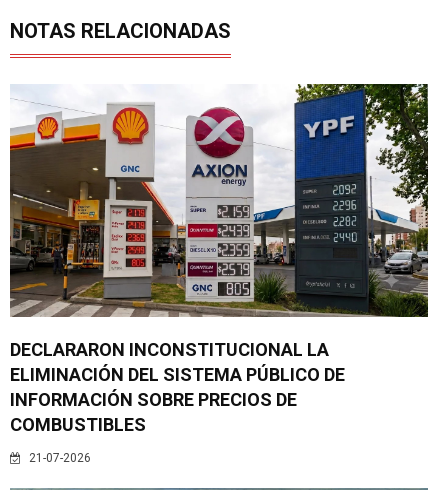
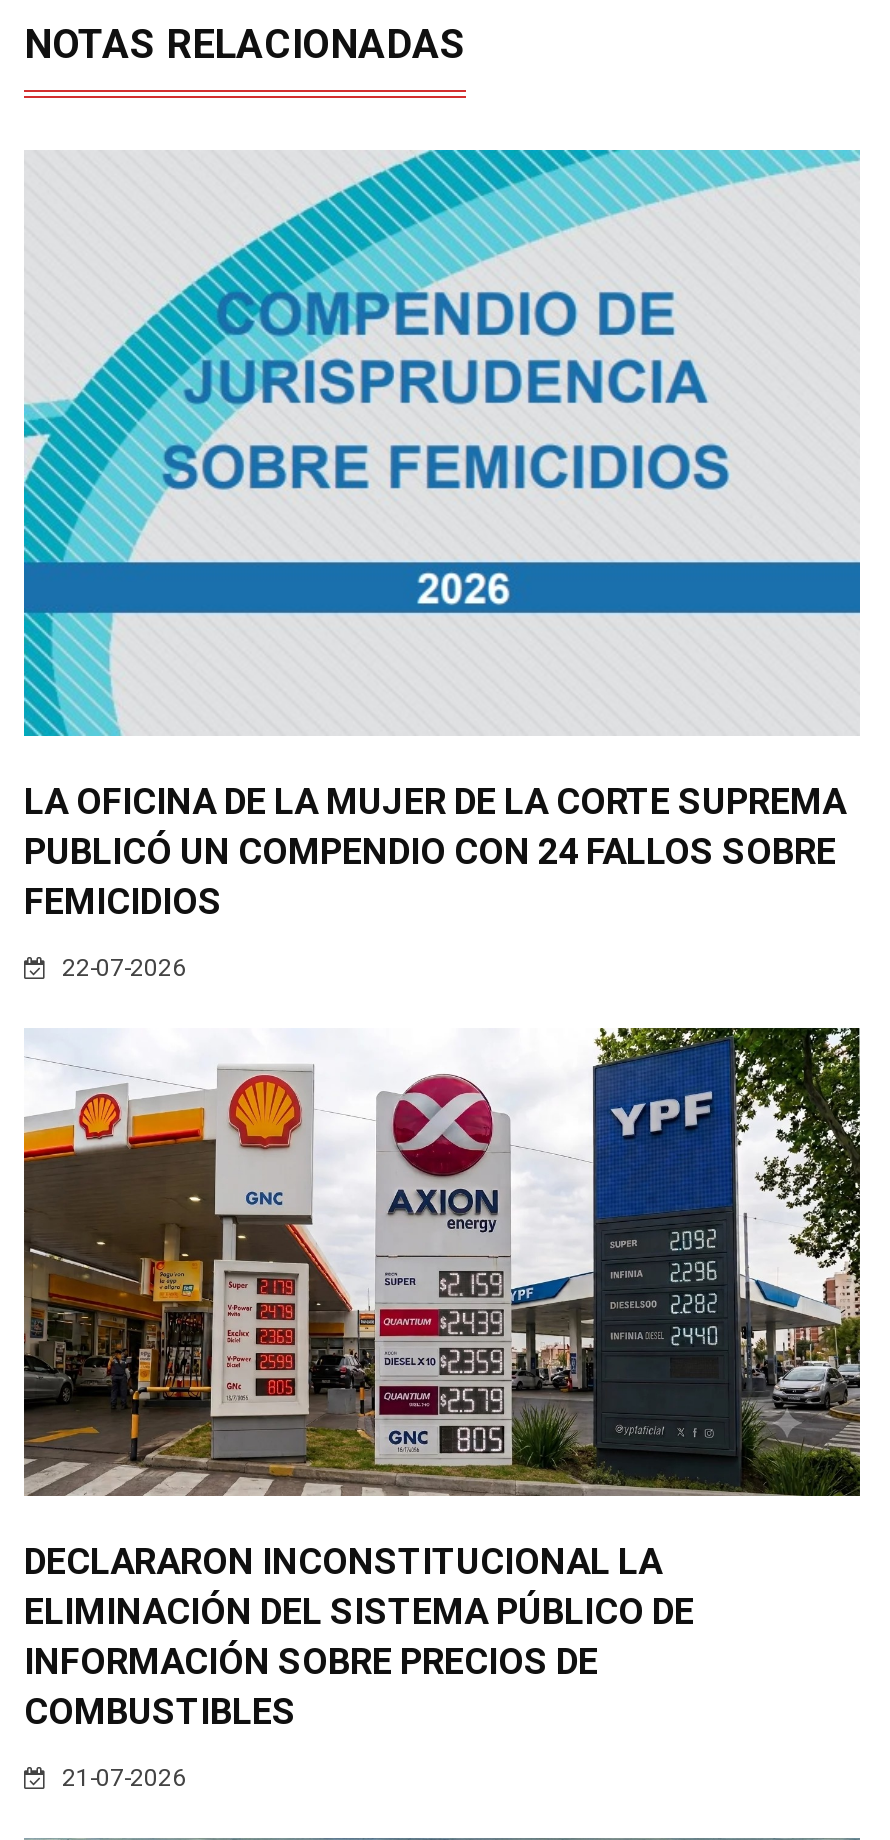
+ [image]
+ LA OFICINA DE LA MUJER DE LA CORTE SUPREMA
+ PUBLICÓ UN COMPENDIO CON 24 FALLOS SOBRE
+ FEMICIDIOS
+ 22-07-2026
